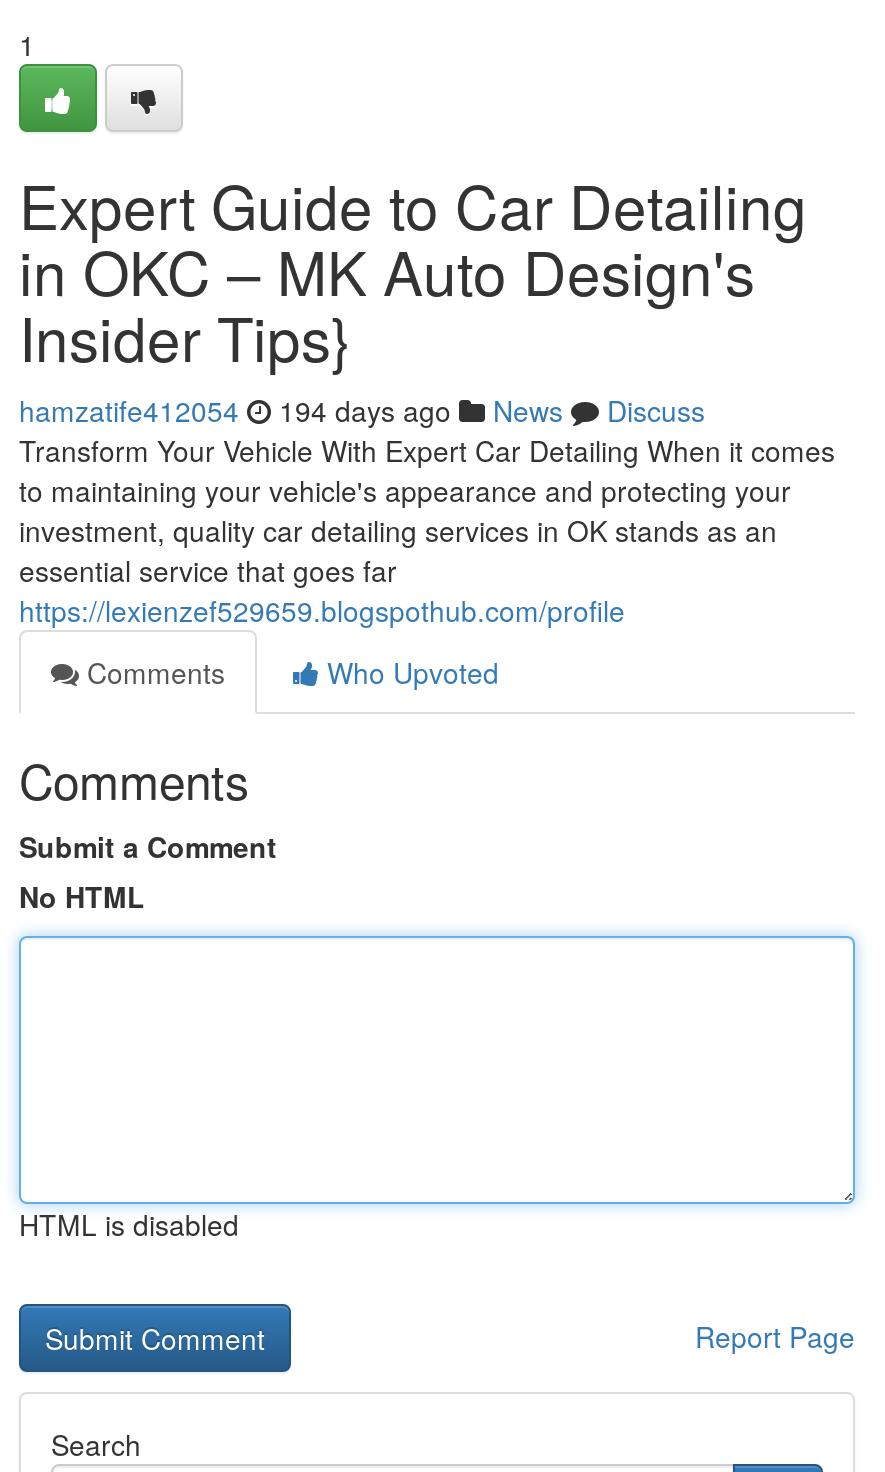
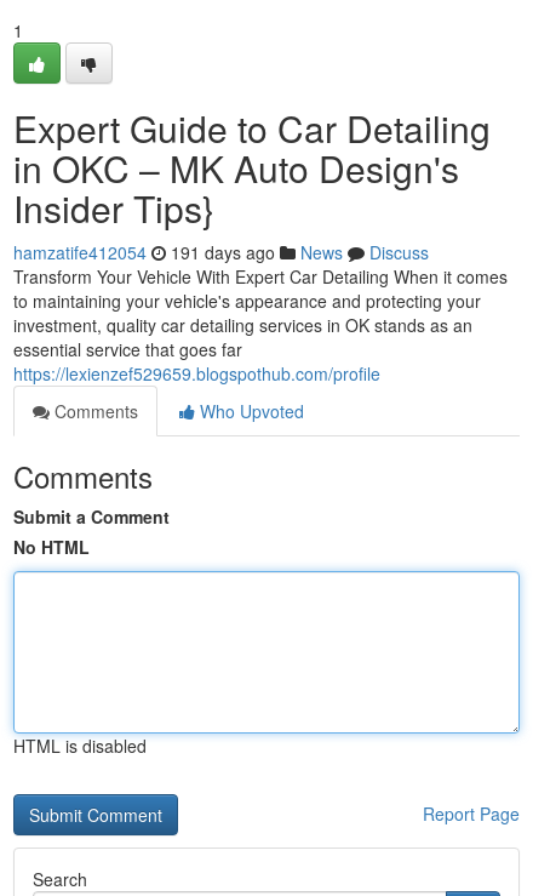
- hamzatife412054 194 days ago News Discuss
+ hamzatife412054 191 days ago News Discuss
